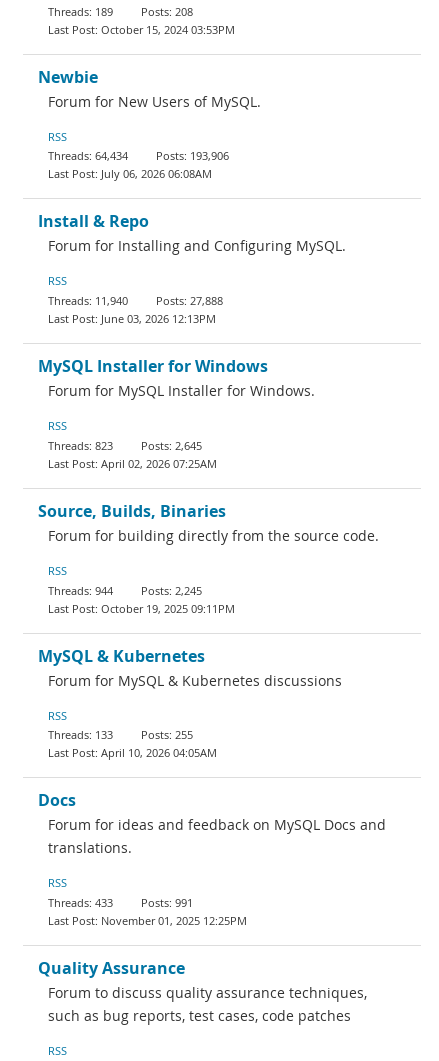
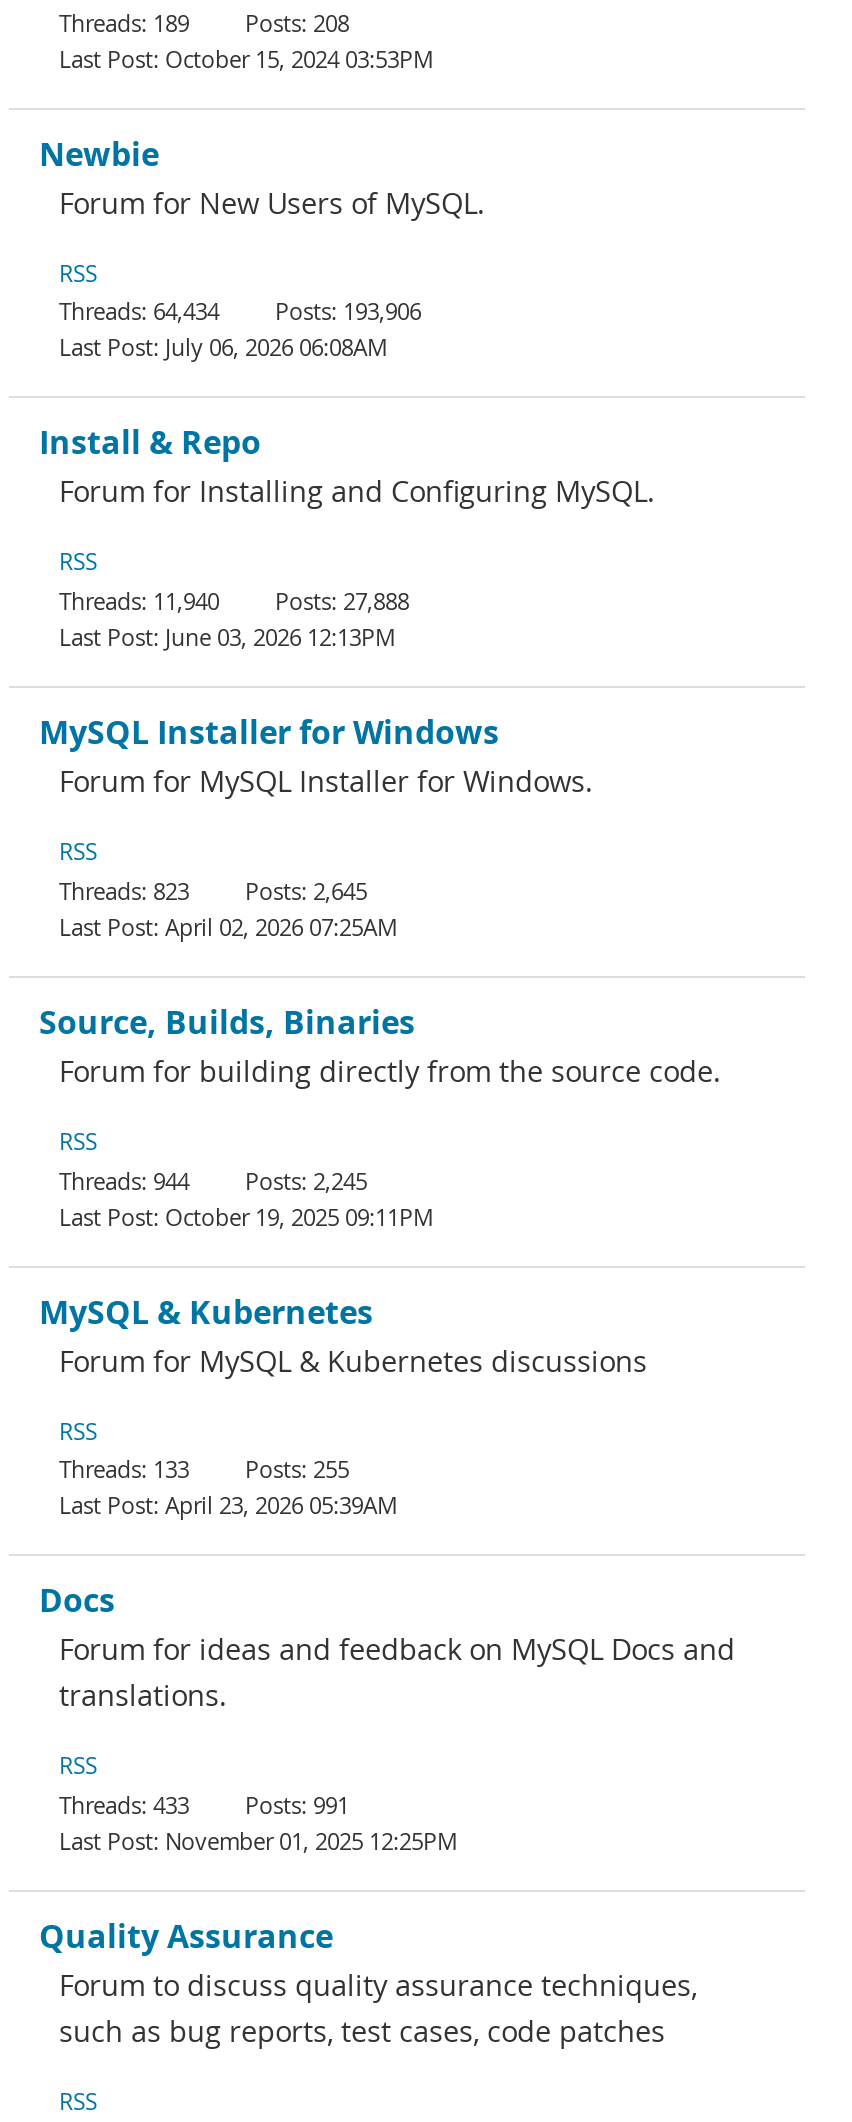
- April 10, 2026 04:05AM
+ April 23, 2026 05:39AM
